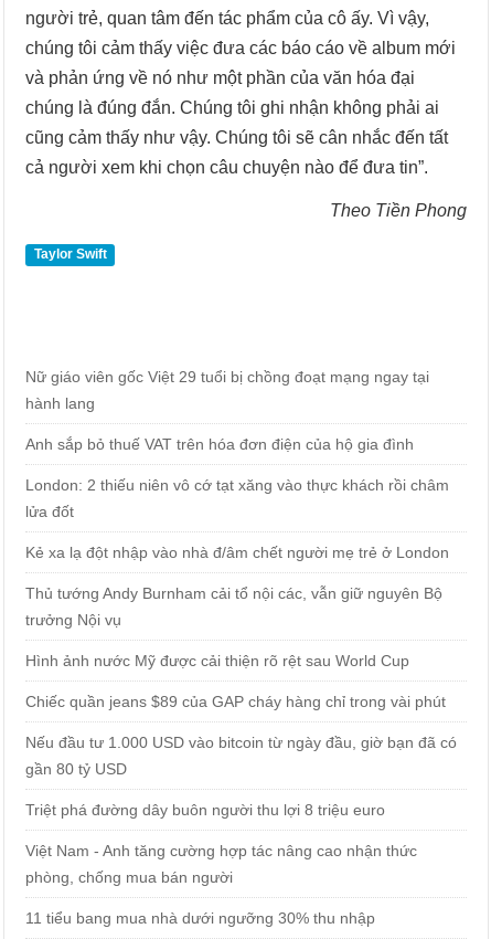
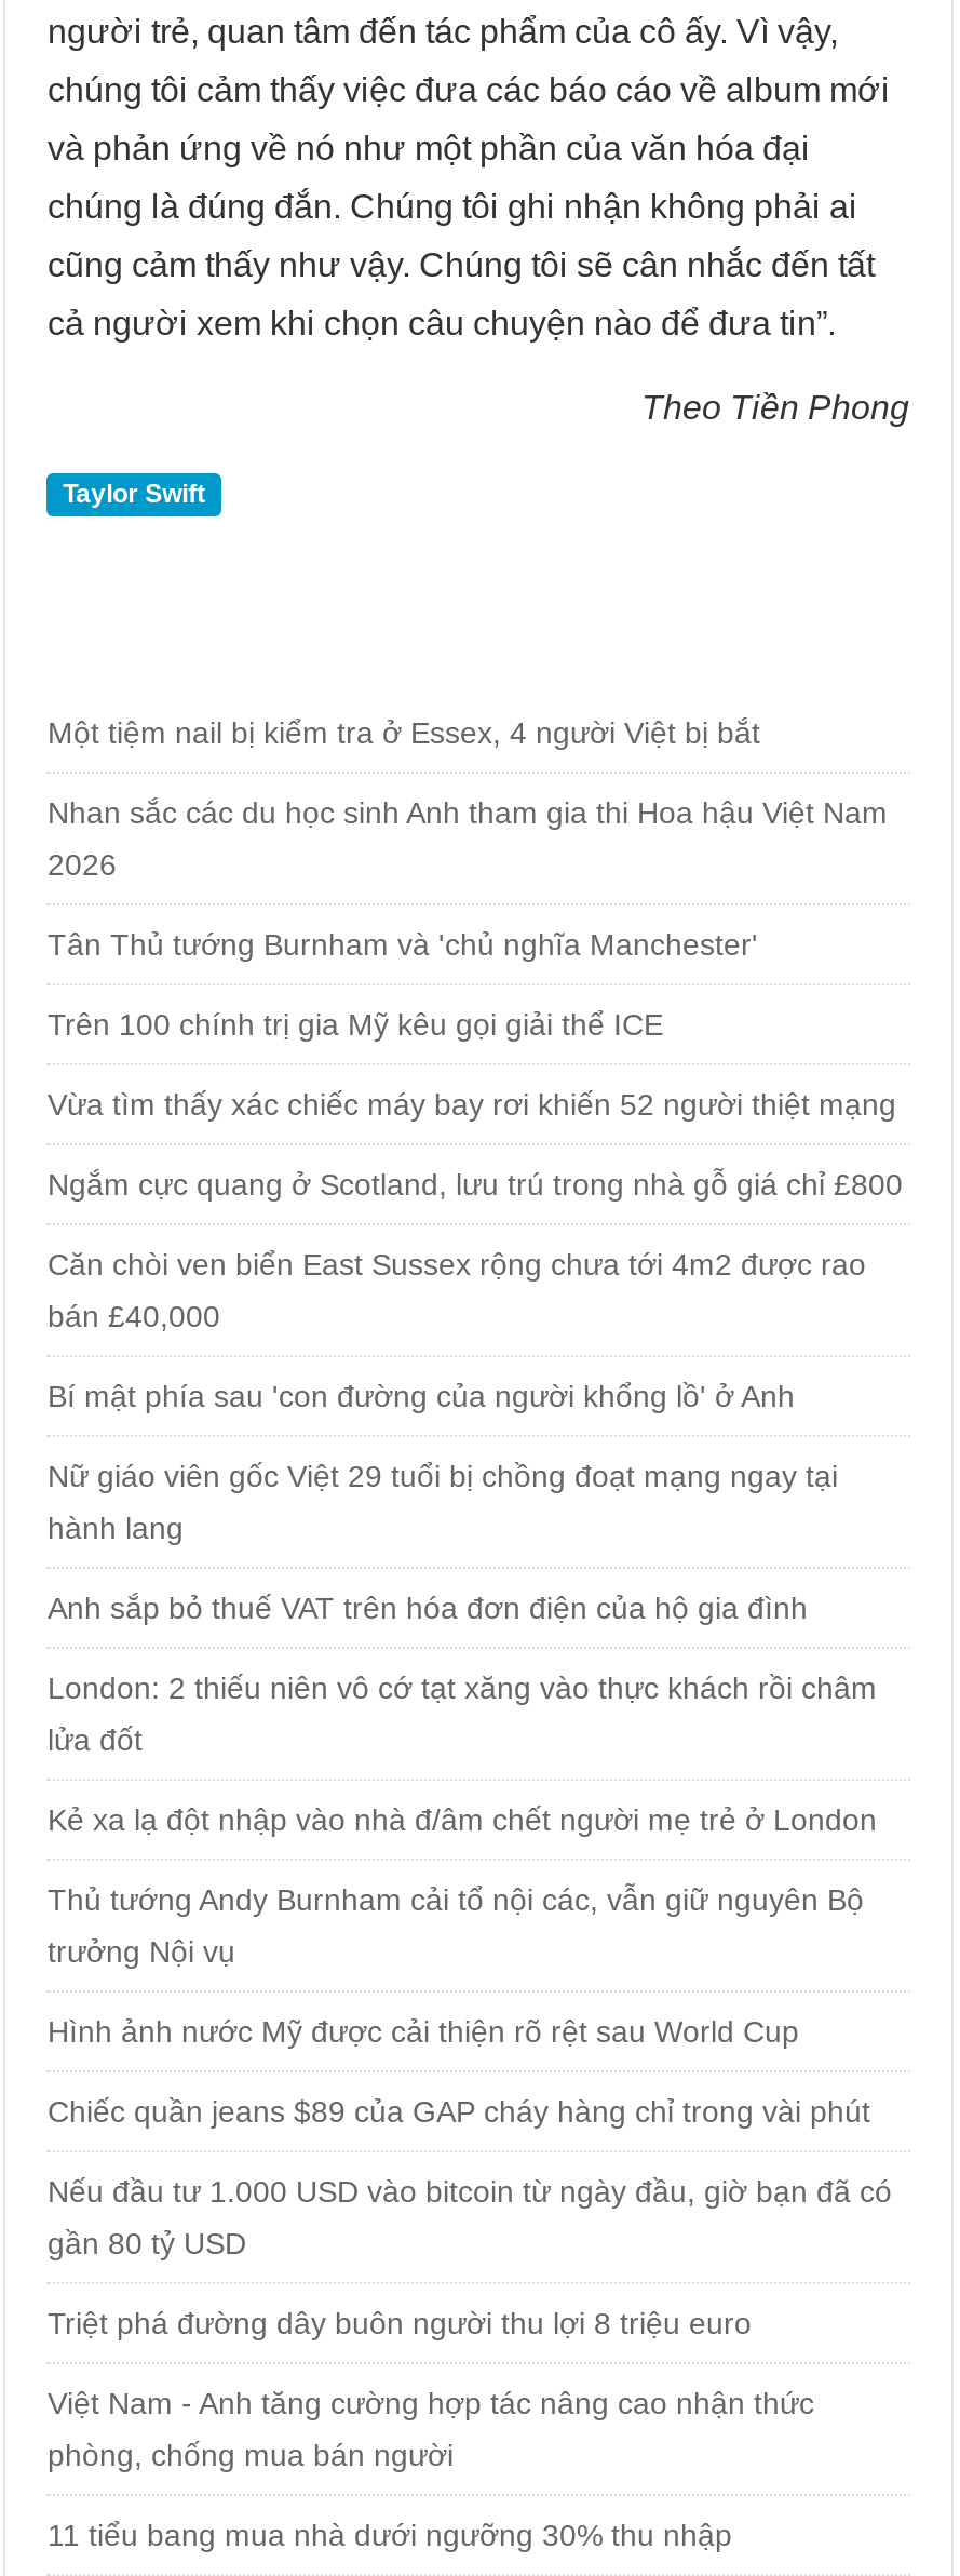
+ Một tiệm nail bị kiểm tra ở Essex, 4 người Việt bị bắt
+ Nhan sắc các du học sinh Anh tham gia thi Hoa hậu Việt Nam
+ 2026
+ Tân Thủ tướng Burnham và 'chủ nghĩa Manchester'
+ Trên 100 chính trị gia Mỹ kêu gọi giải thể ICE
+ Vừa tìm thấy xác chiếc máy bay rơi khiến 52 người thiệt mạng
+ Ngắm cực quang ở Scotland, lưu trú trong nhà gỗ giá chỉ £800
+ Căn chòi ven biển East Sussex rộng chưa tới 4m2 được rao
+ bán £40,000
+ Bí mật phía sau 'con đường của người khổng lồ' ở Anh
